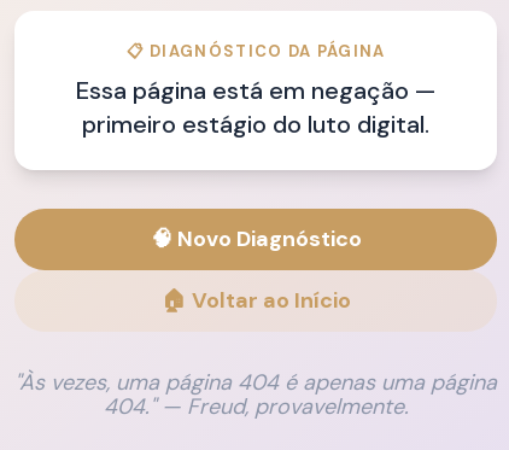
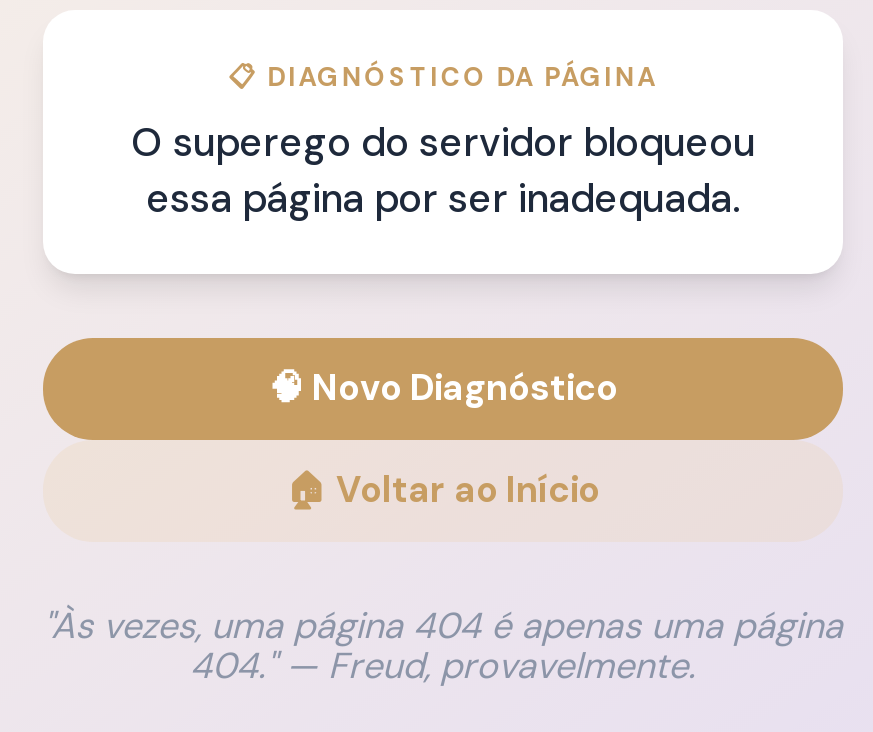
- Essa página está em negação —
- primeiro estágio do luto digital.
+ O superego do servidor bloqueou
+ essa página por ser inadequada.
